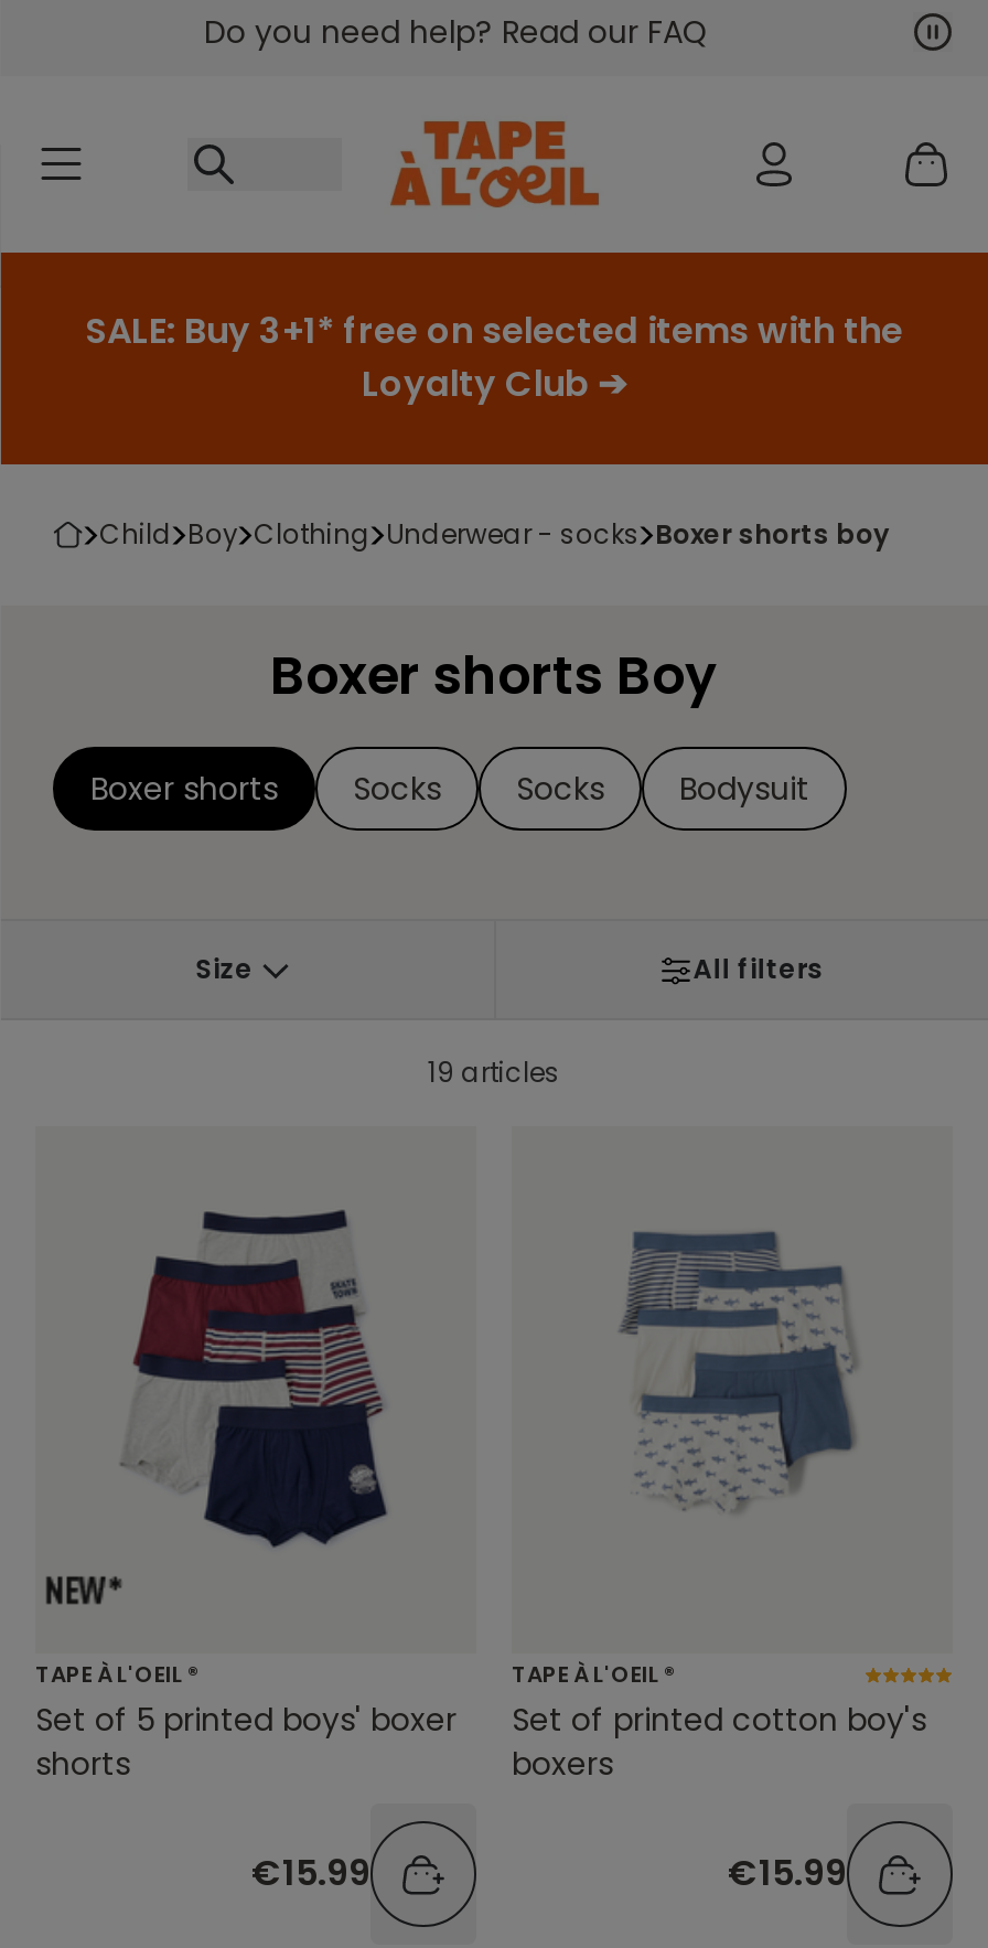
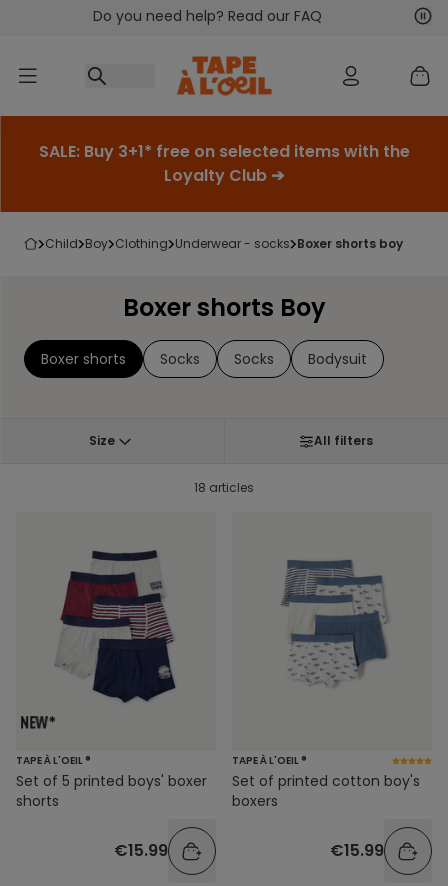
- 19 articles
+ 18 articles
